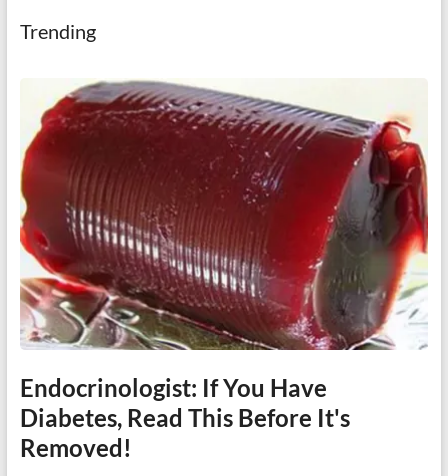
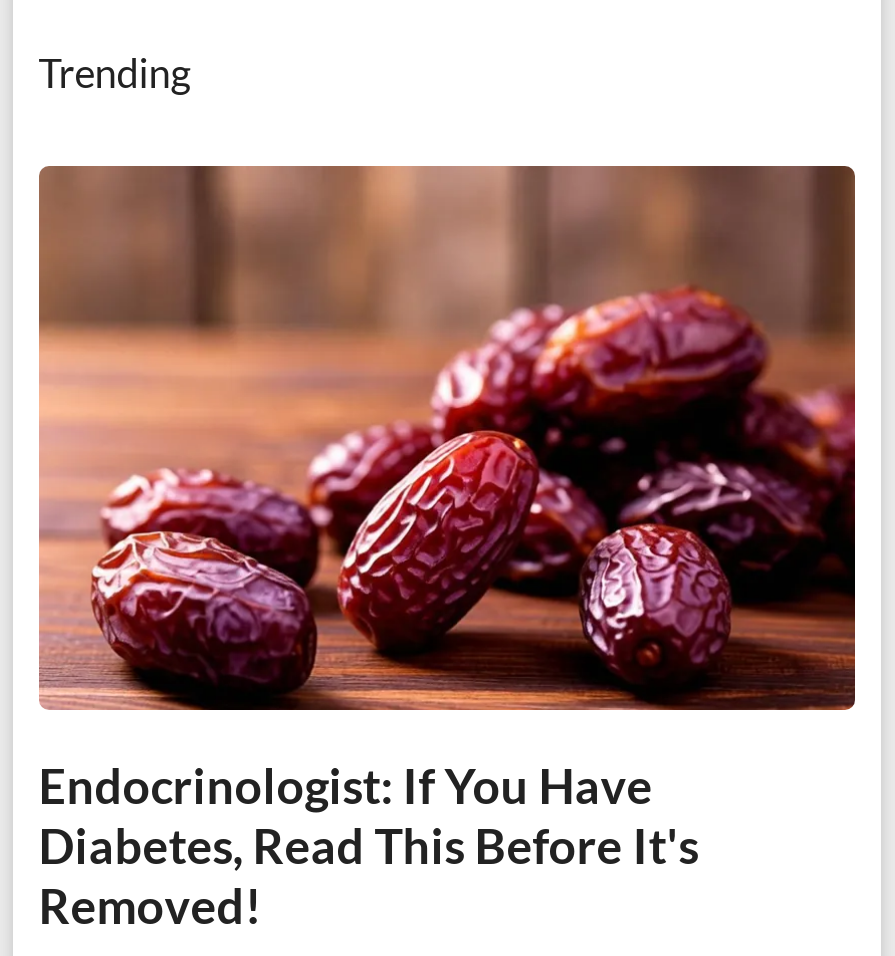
- [image]
+ [image]
